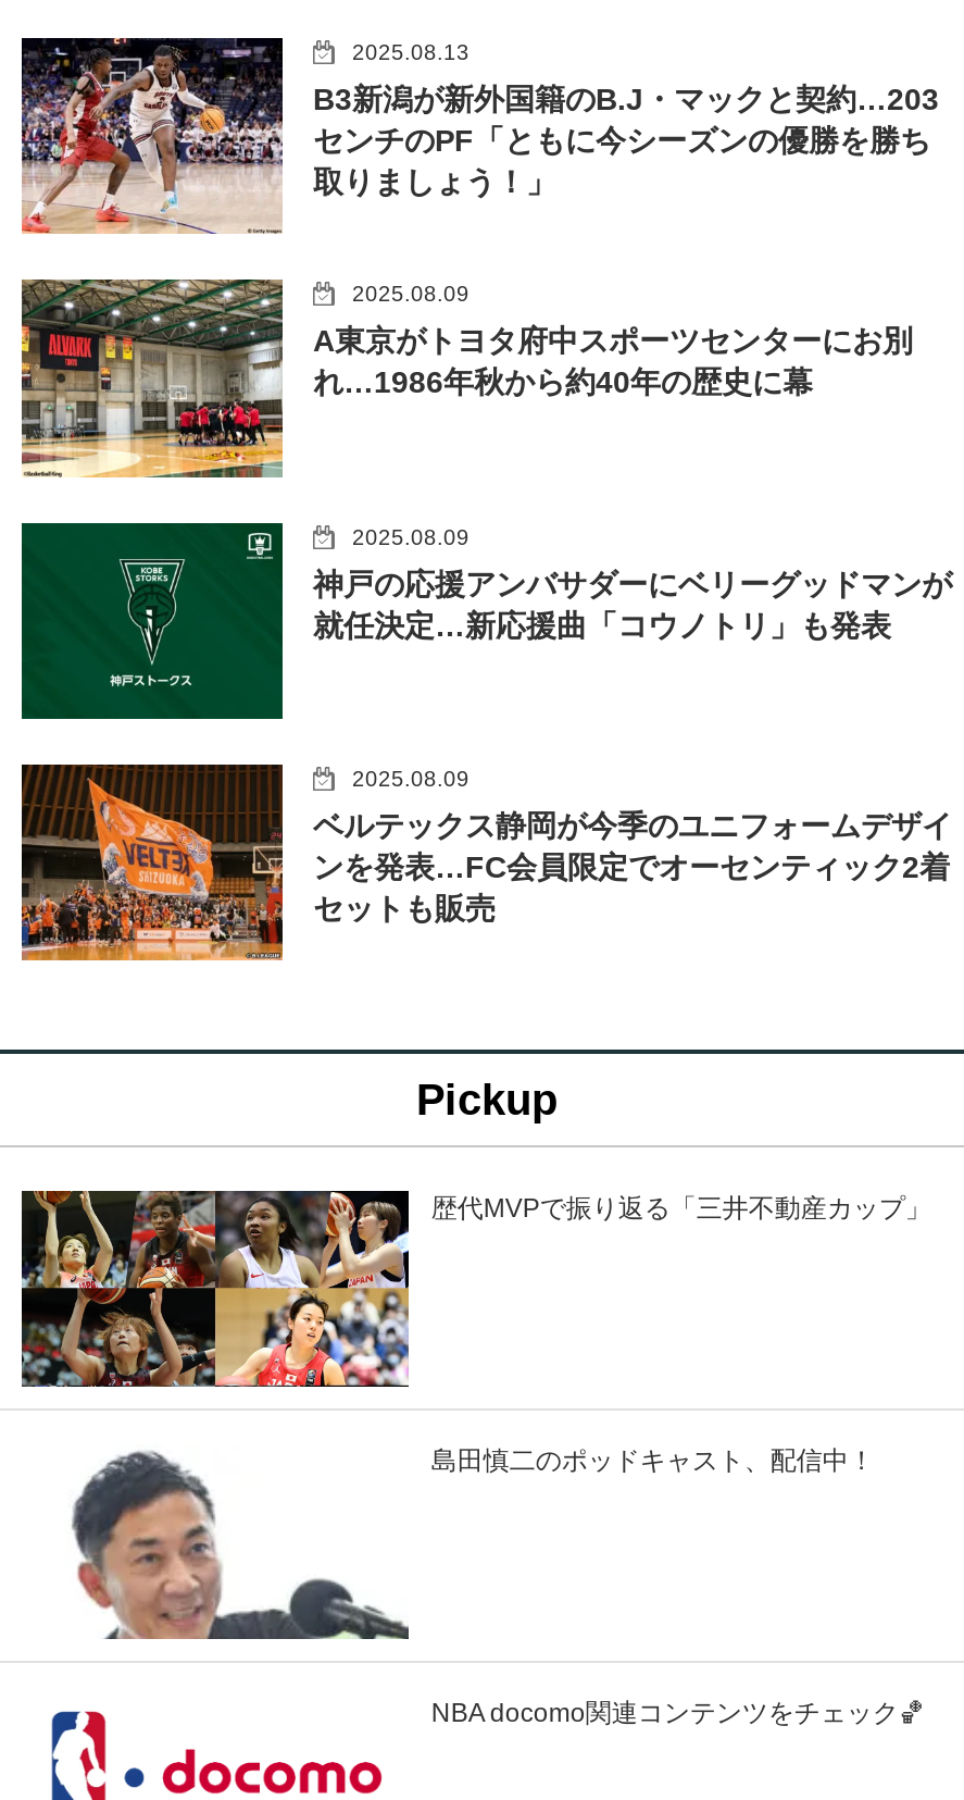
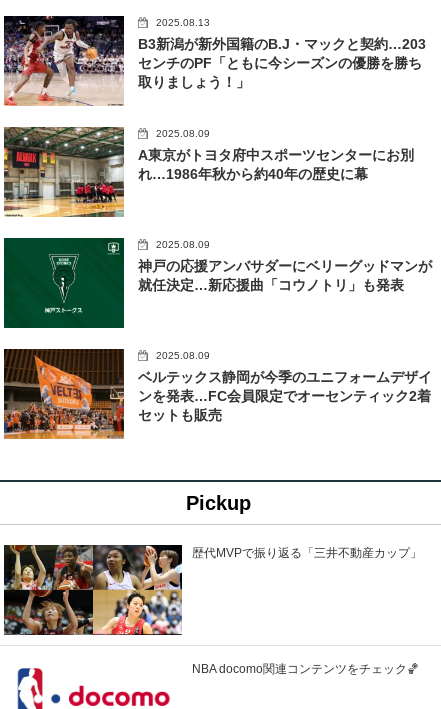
- [image]
- 島田慎二のポッドキャスト、配信中！
